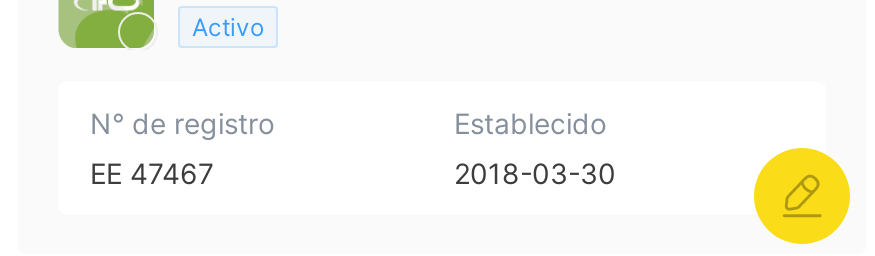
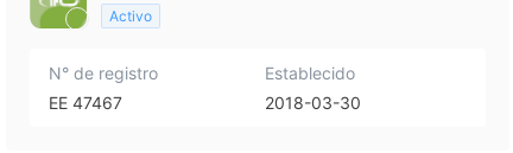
- [image]
